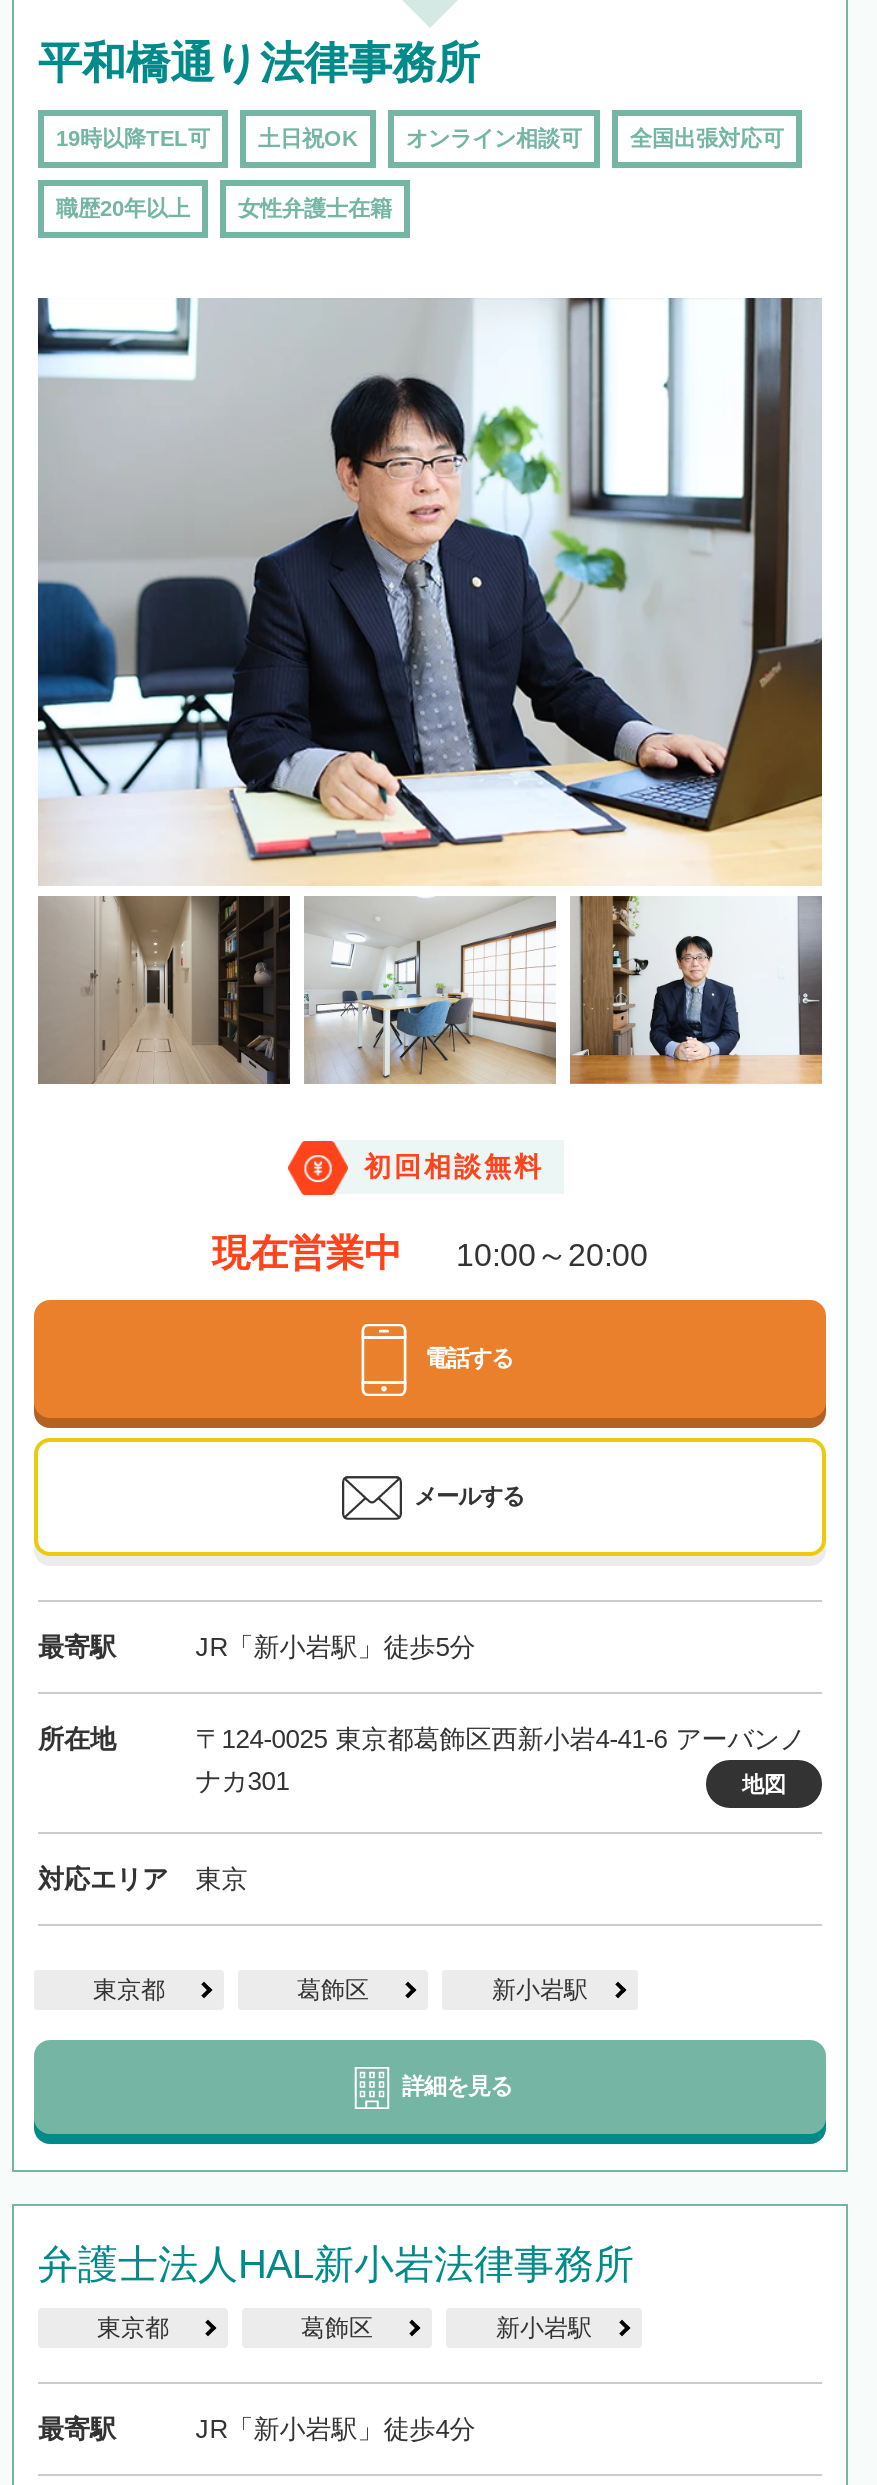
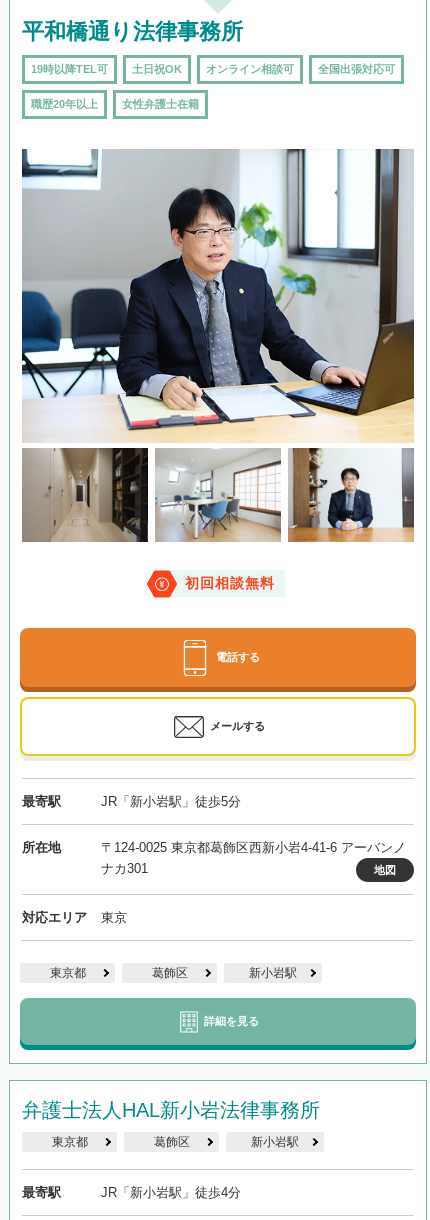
- 現在営業中
- 10:00～20:00
